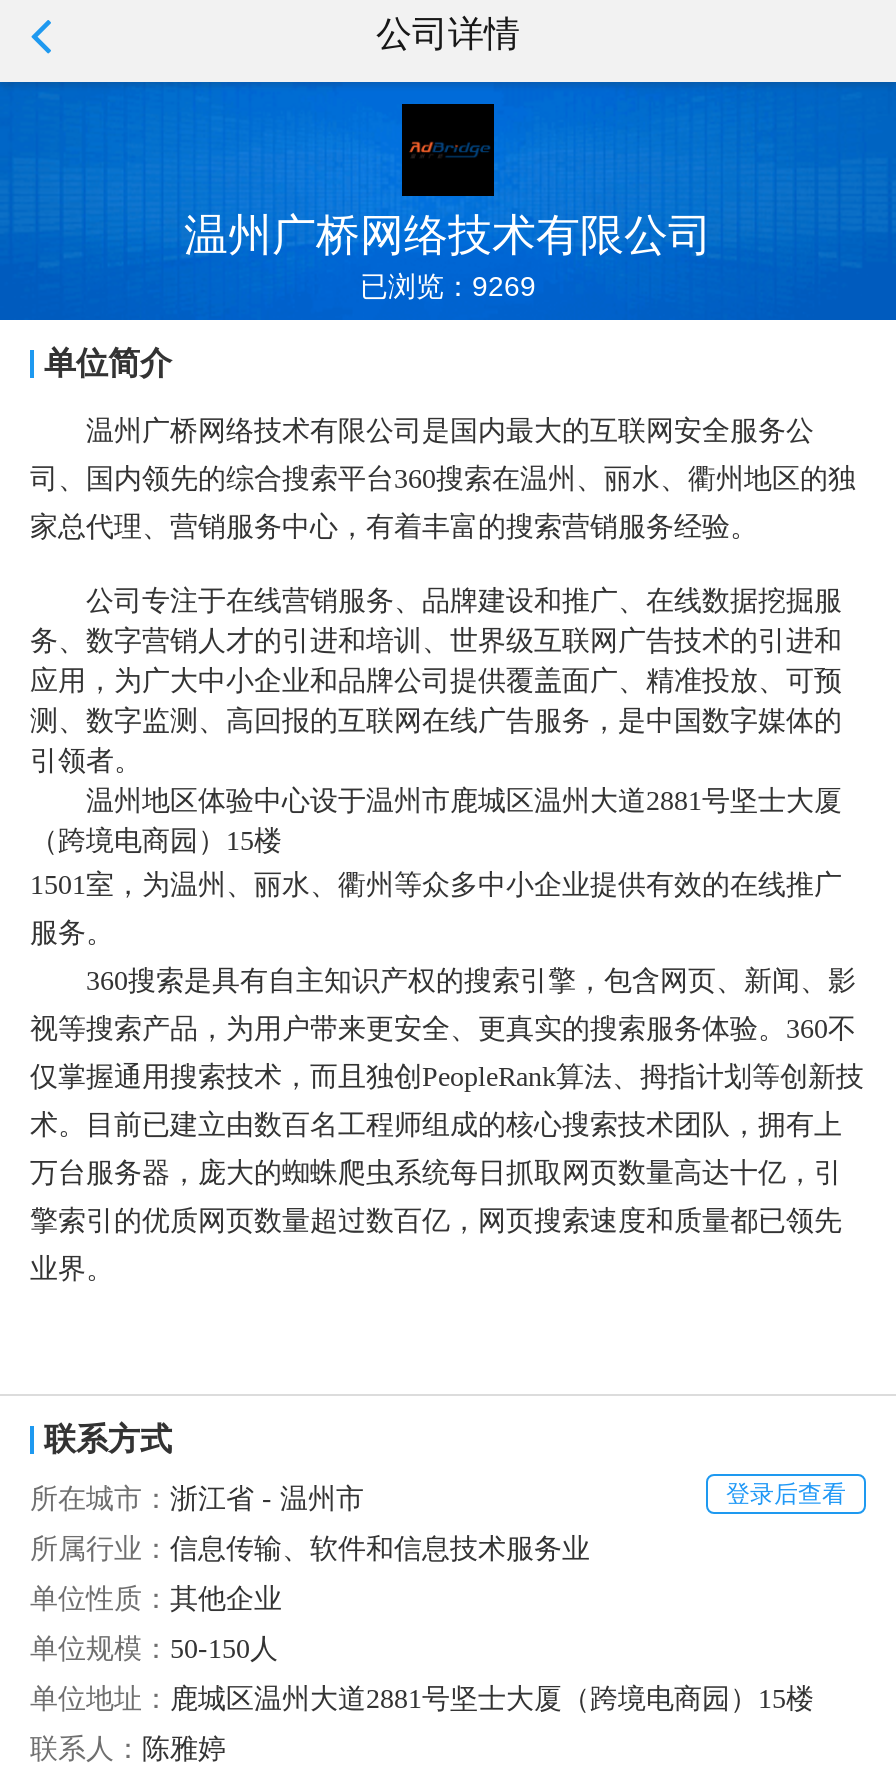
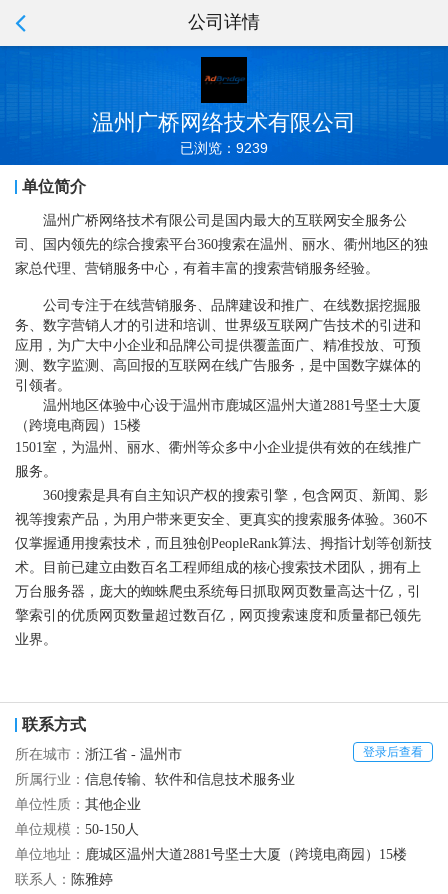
- 已浏览：9269
+ 已浏览：9239
